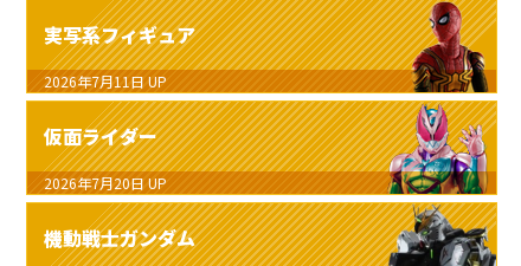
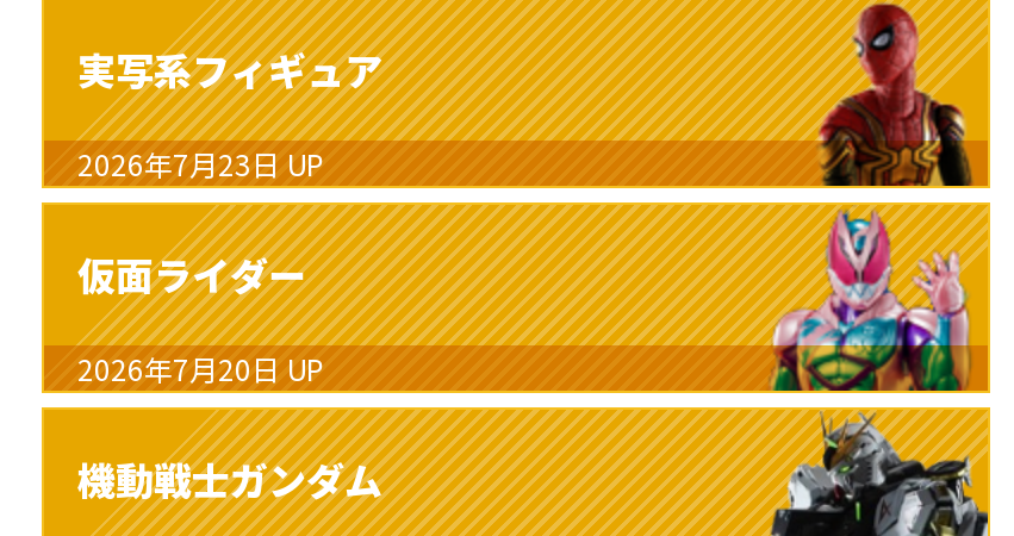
- 2026年7月11日 UP
+ 2026年7月23日 UP
